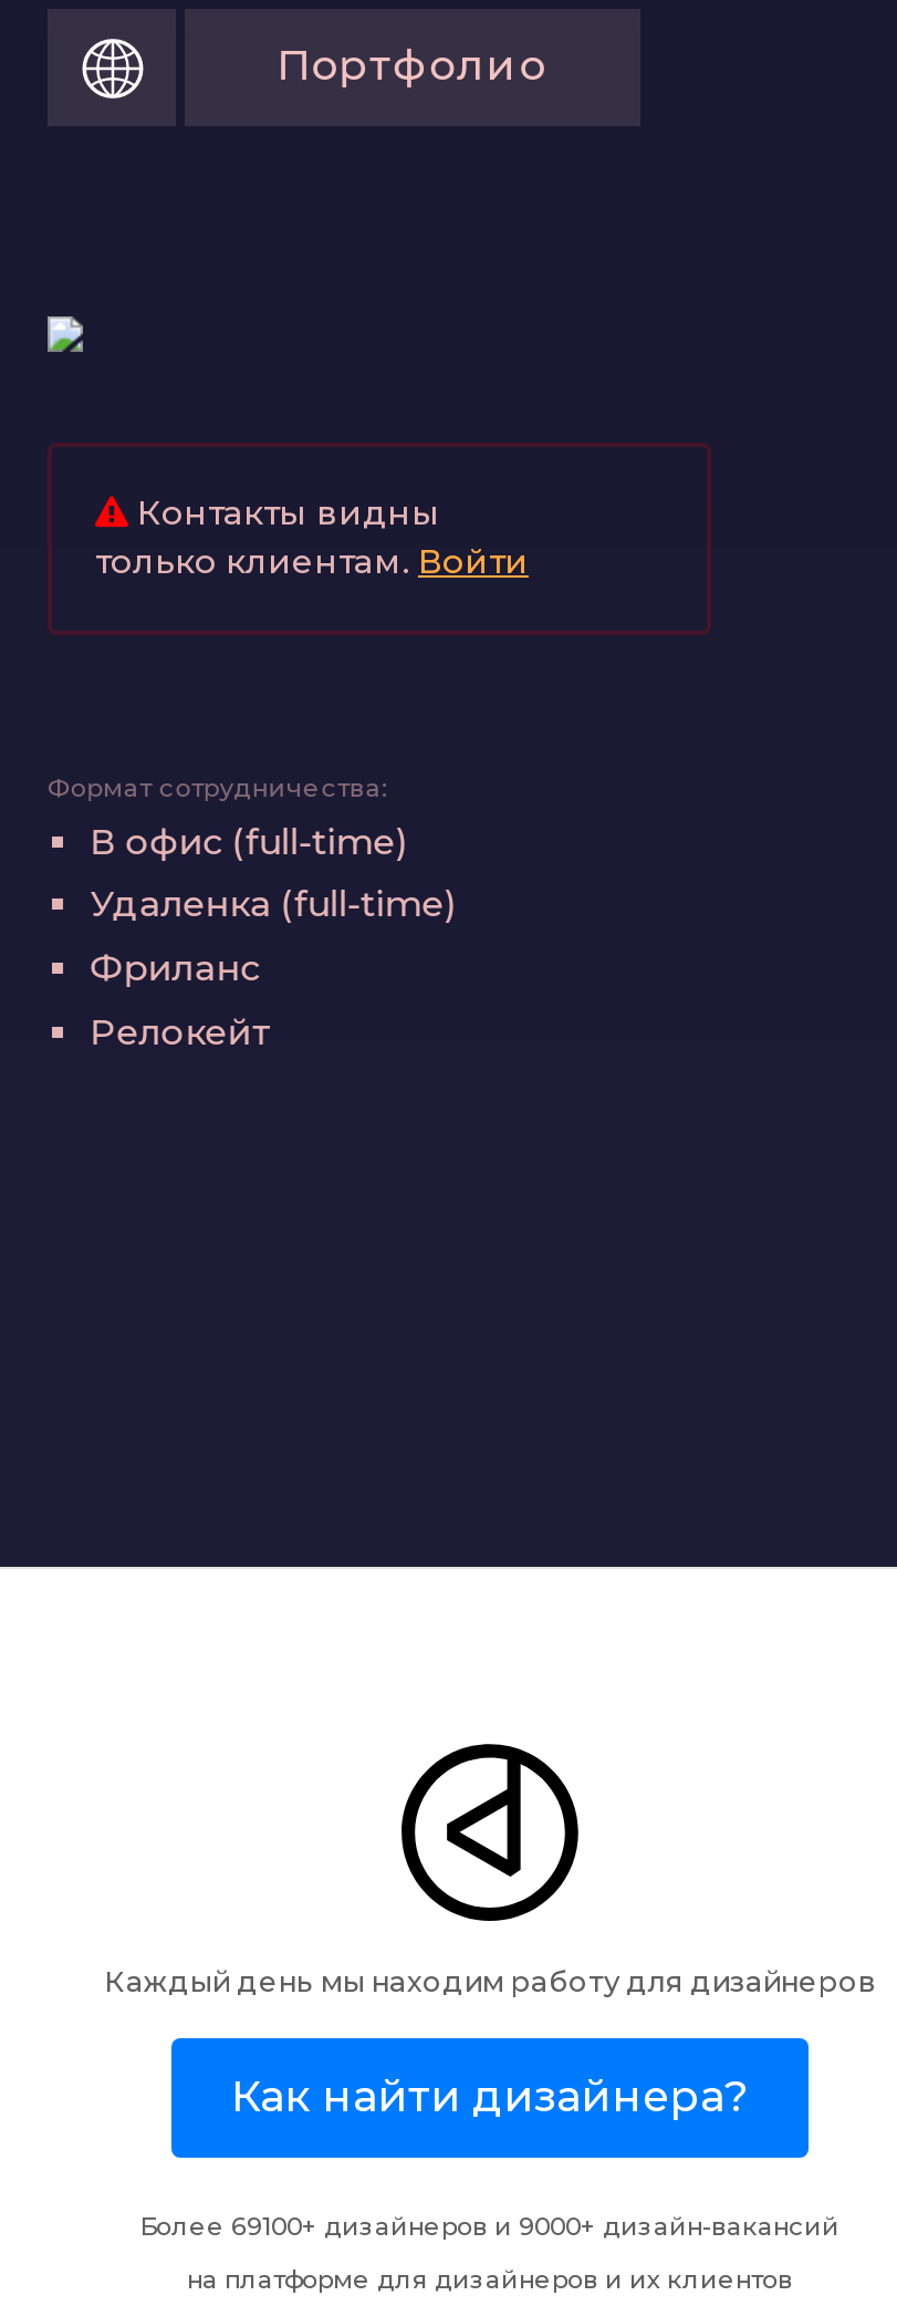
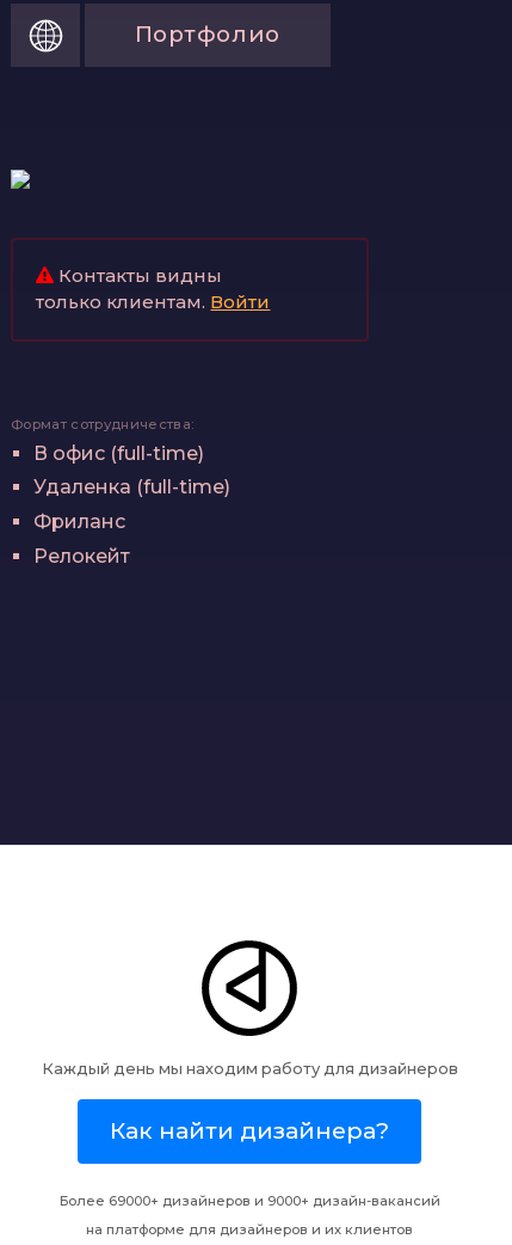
- Более 69100+ дизайнеров и 9000+ дизайн-вакансий
+ Более 69000+ дизайнеров и 9000+ дизайн-вакансий
